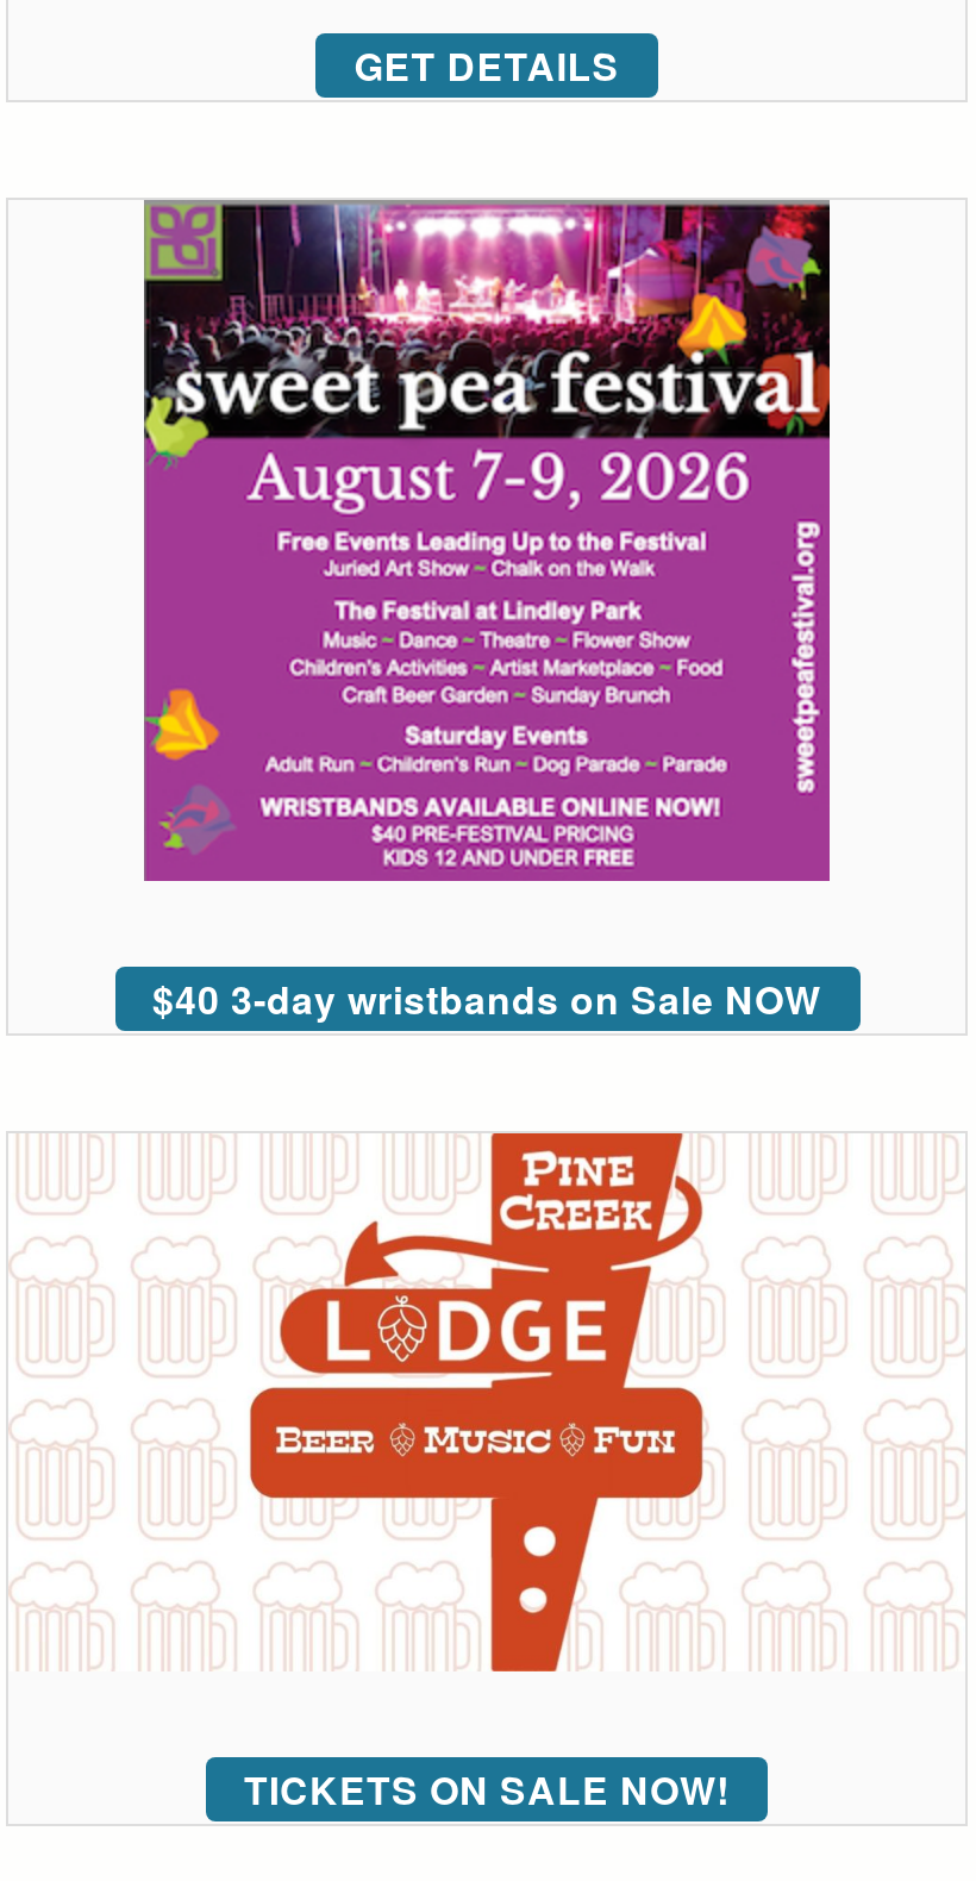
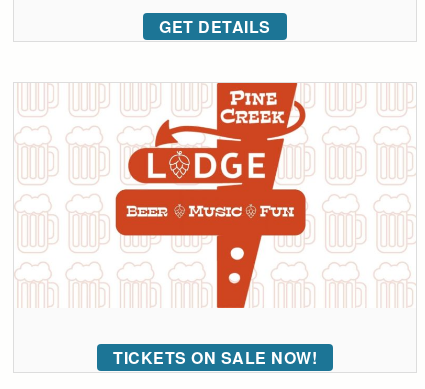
- [image]
- $40 3-day wristbands on Sale NOW
